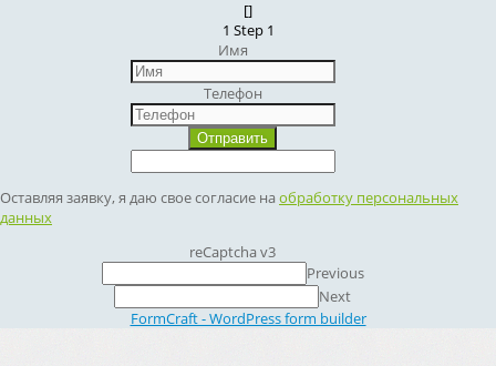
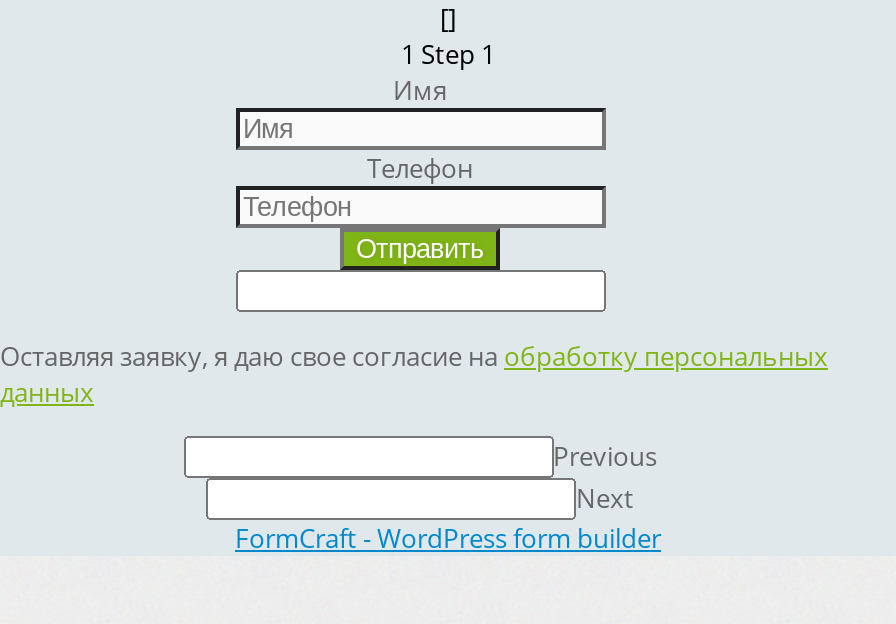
- reCaptcha v3
